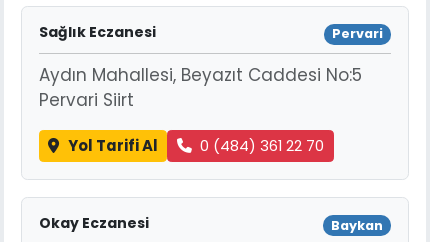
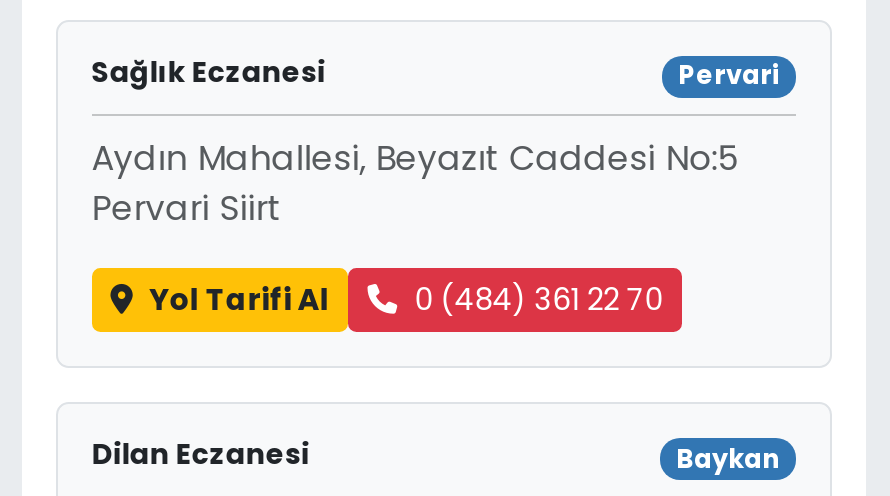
- Okay Eczanesi
+ Dilan Eczanesi
